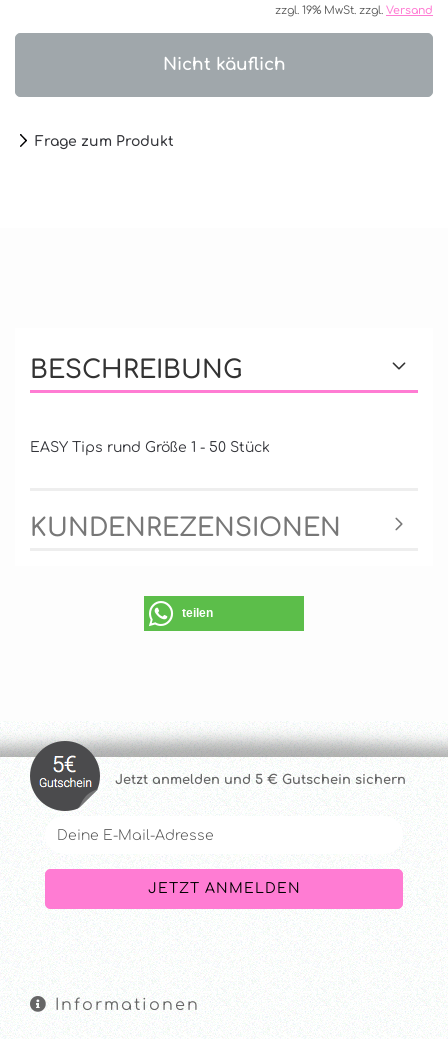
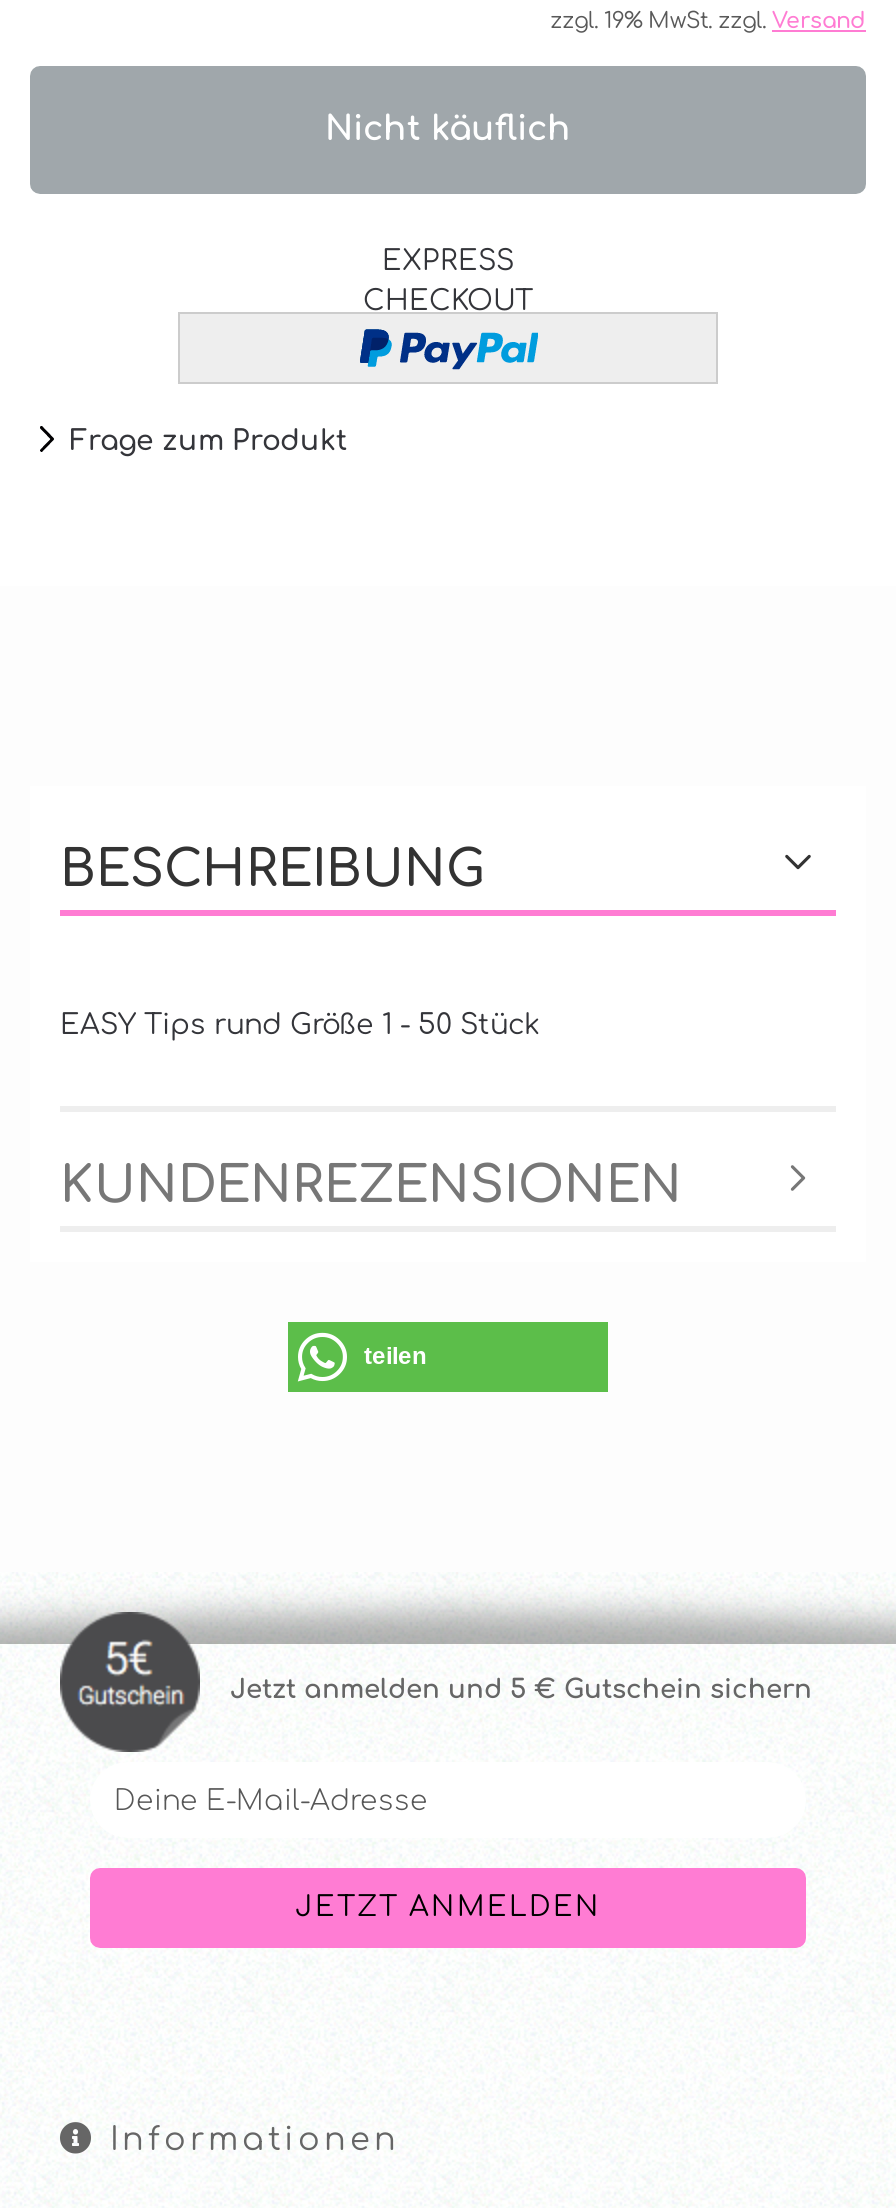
+ [image]
+ EXPRESS
+ CHECKOUT
